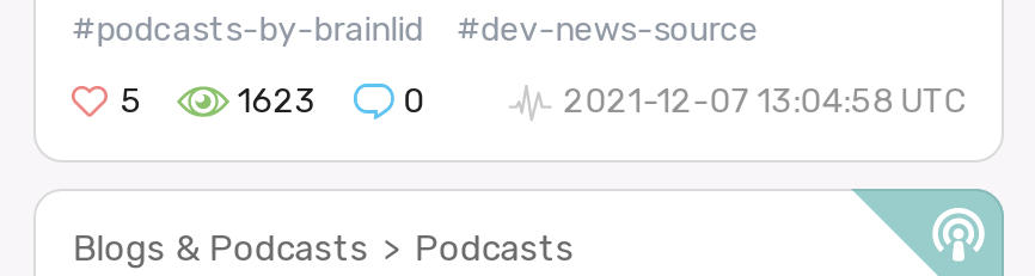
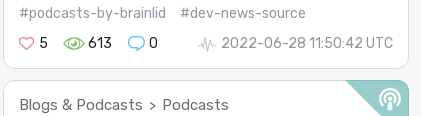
- 1623
+ 613

- 2021-12-07 13:04:58 UTC
+ 2022-06-28 11:50:42 UTC
